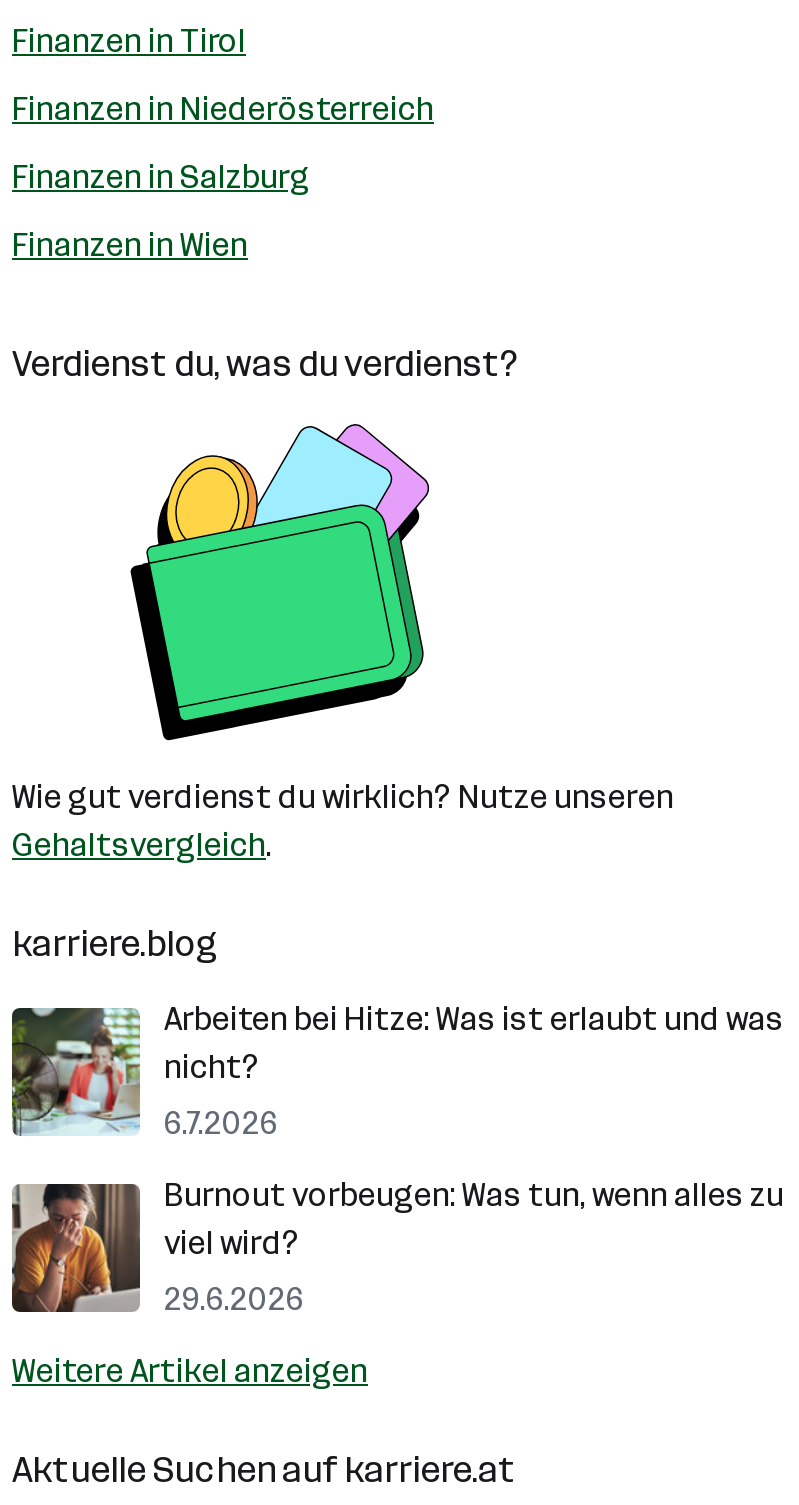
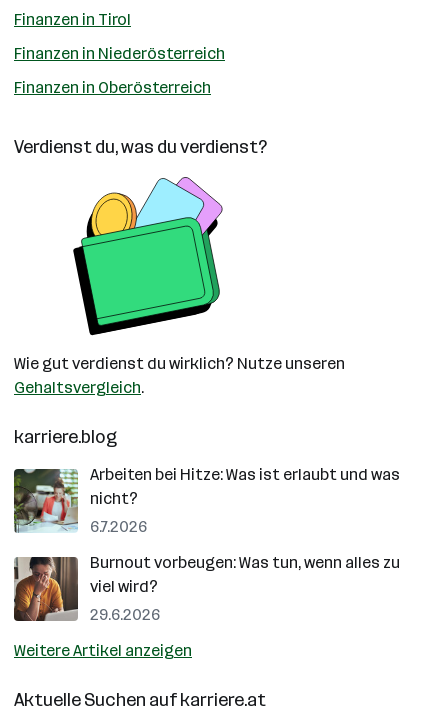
- Finanzen in Salzburg
- Finanzen in Wien
+ Finanzen in Oberösterreich
